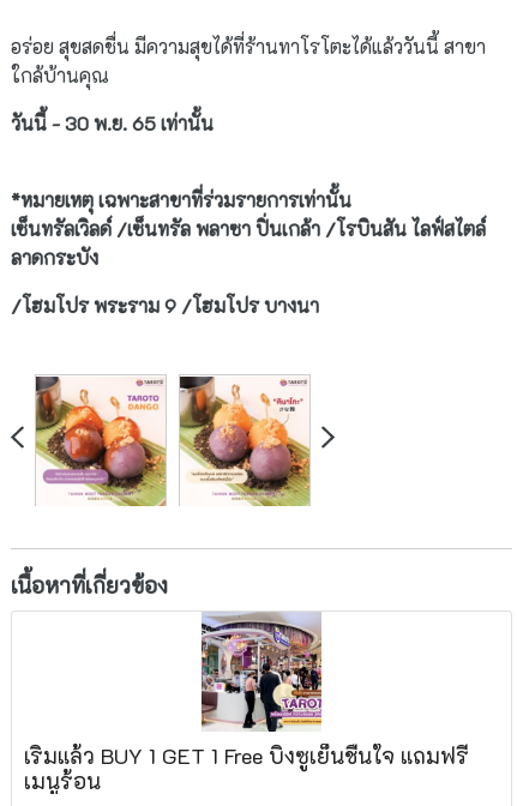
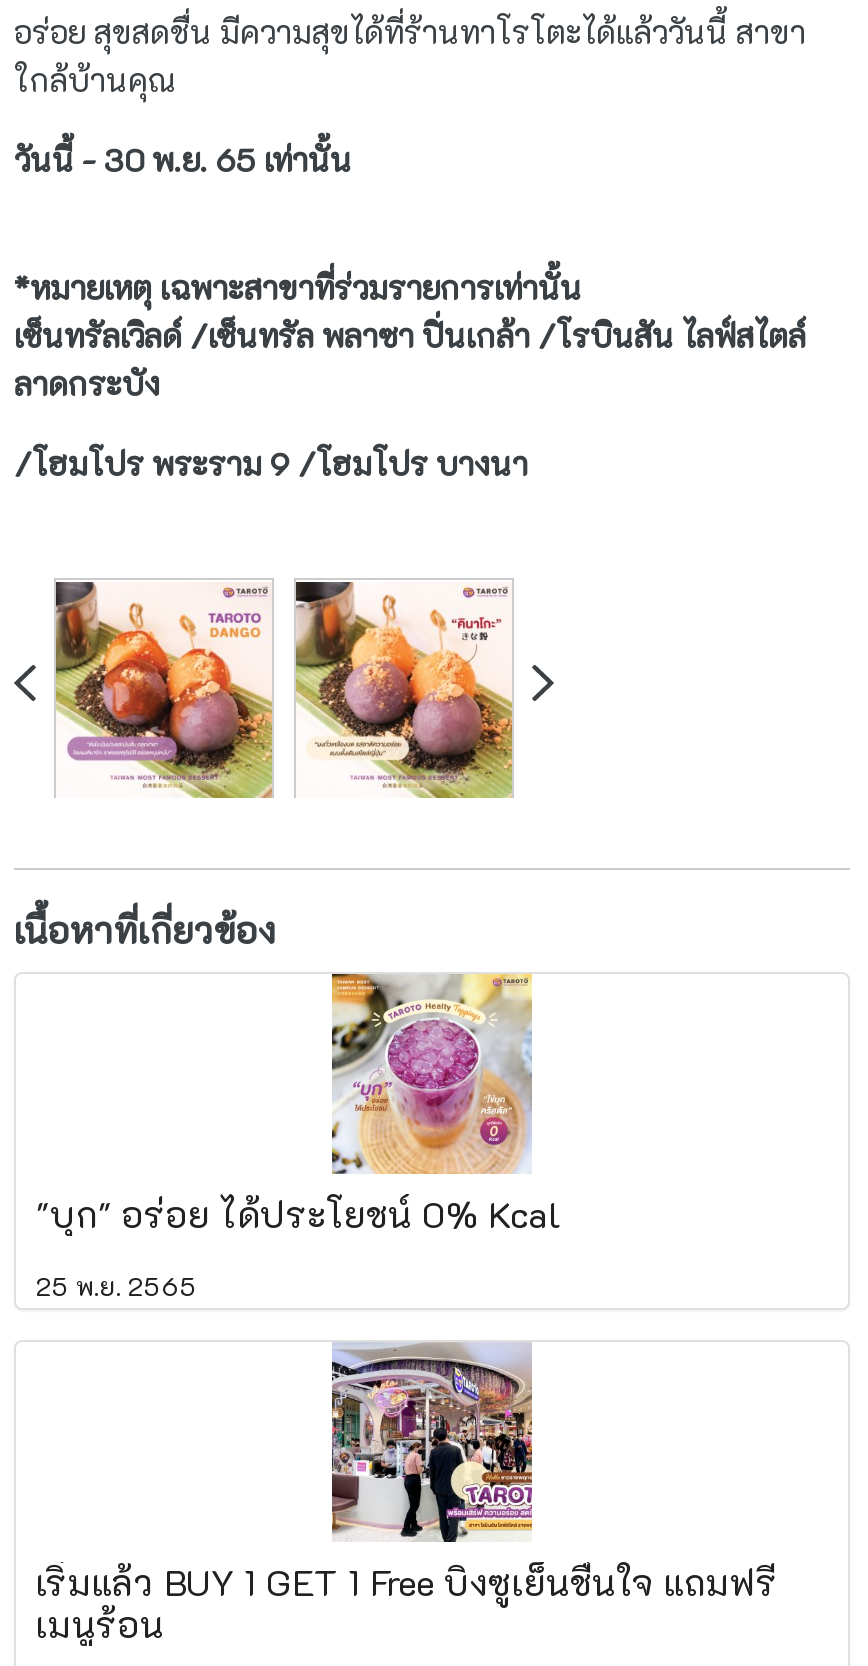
+ [image]
+ "บุก" อร่อย ได้ประโยชน์ 0% Kcal
+ 25 พ.ย. 2565
